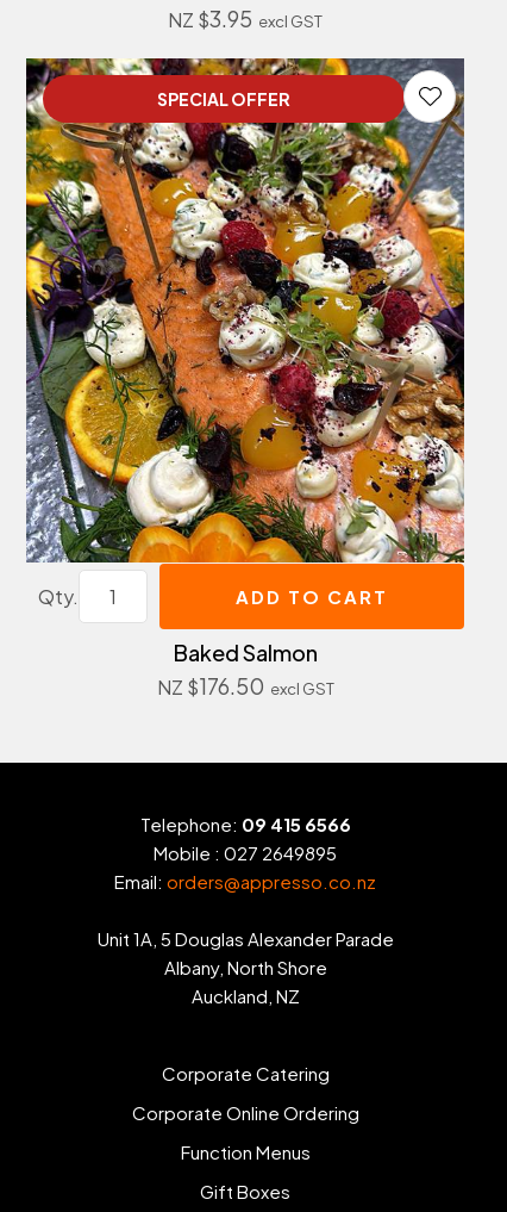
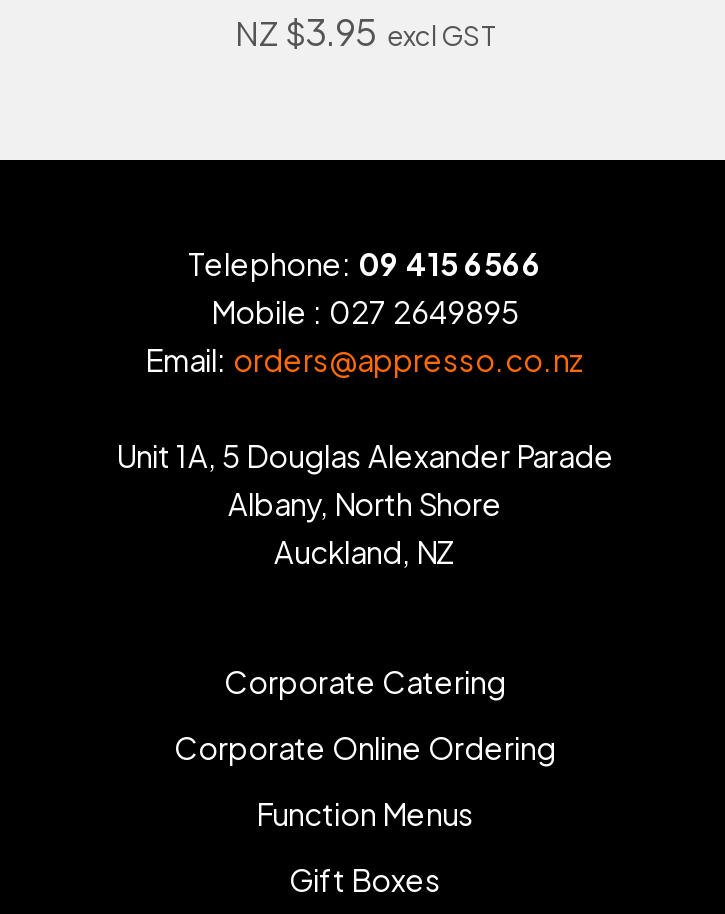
- [image]
- SPECIAL OFFER

- Qty.
- ADD TO CART
- Baked Salmon
- NZ $176.50 excl GST
